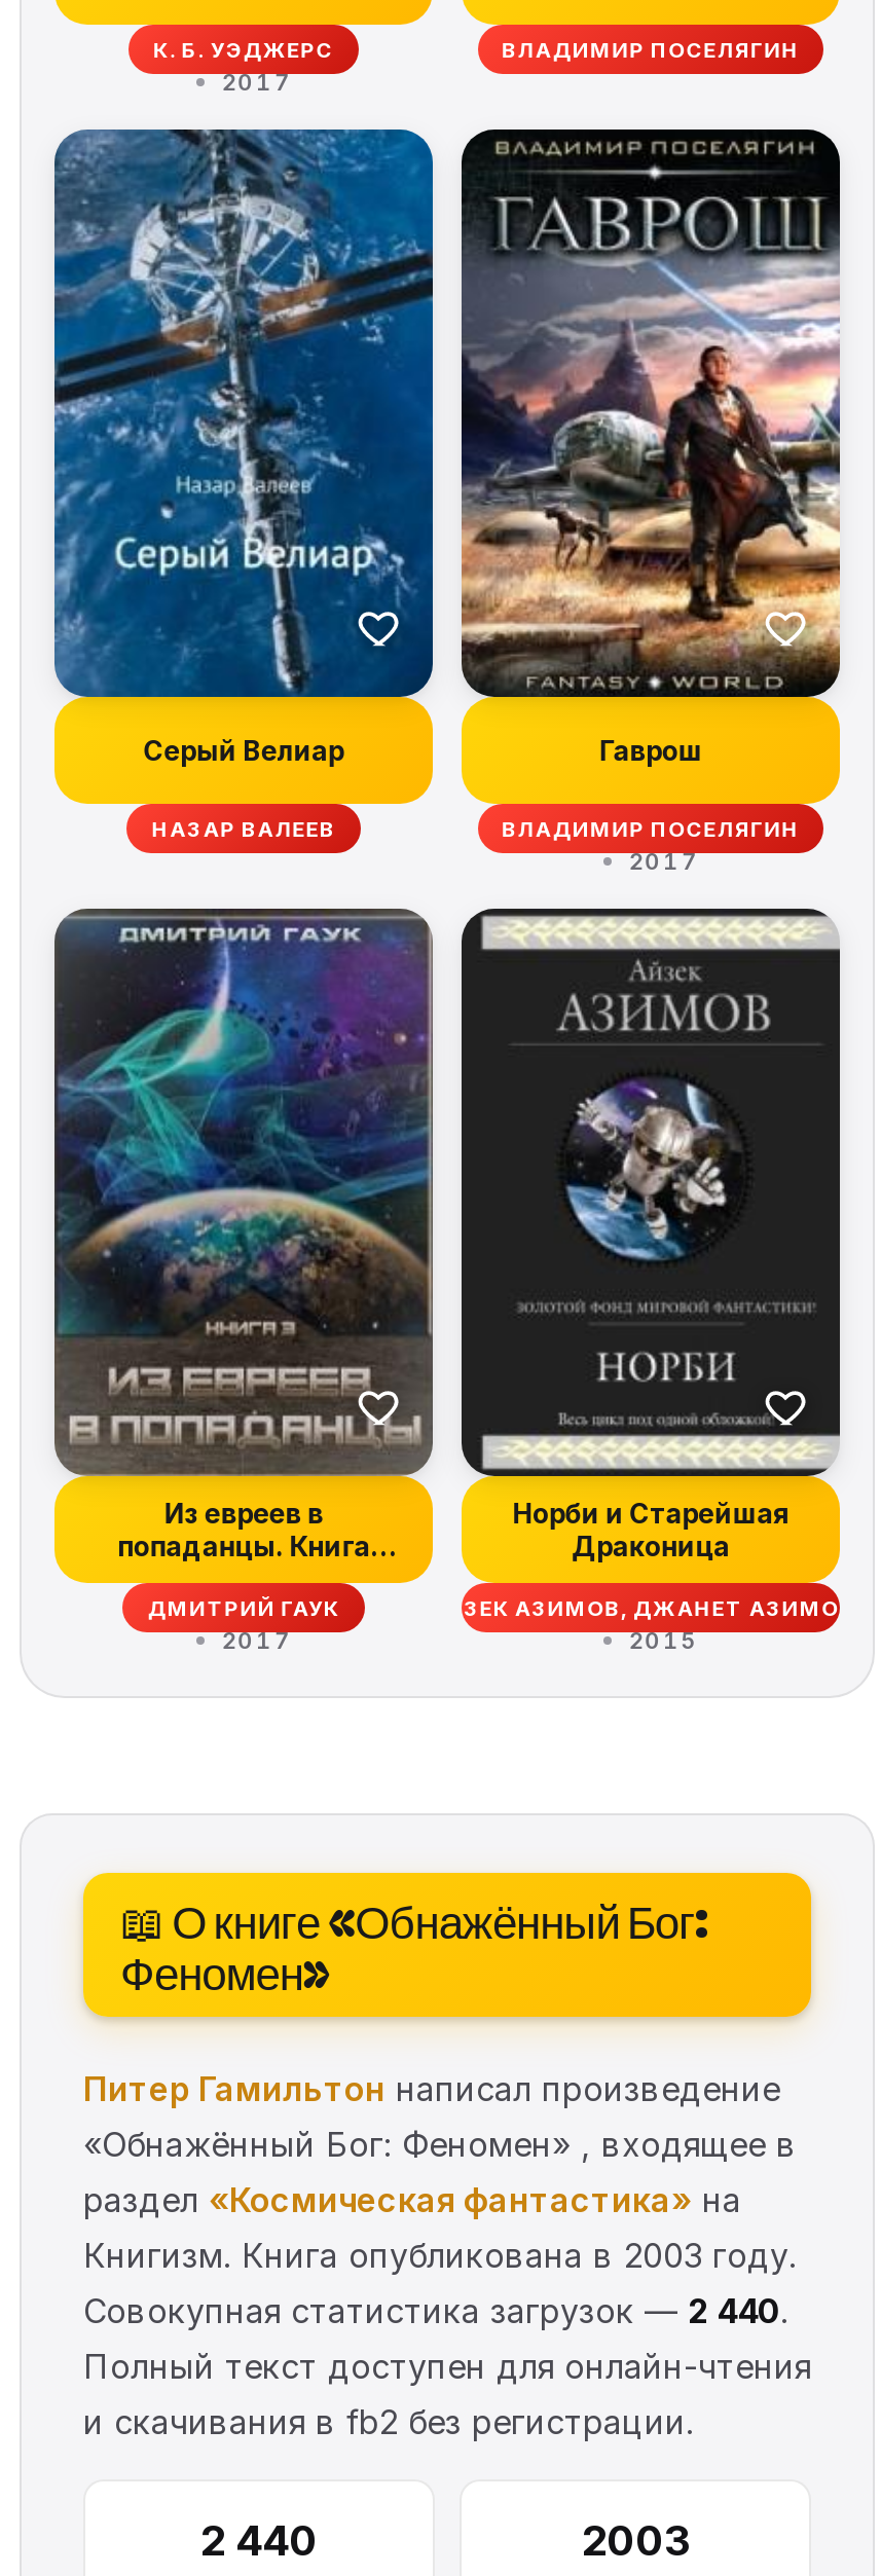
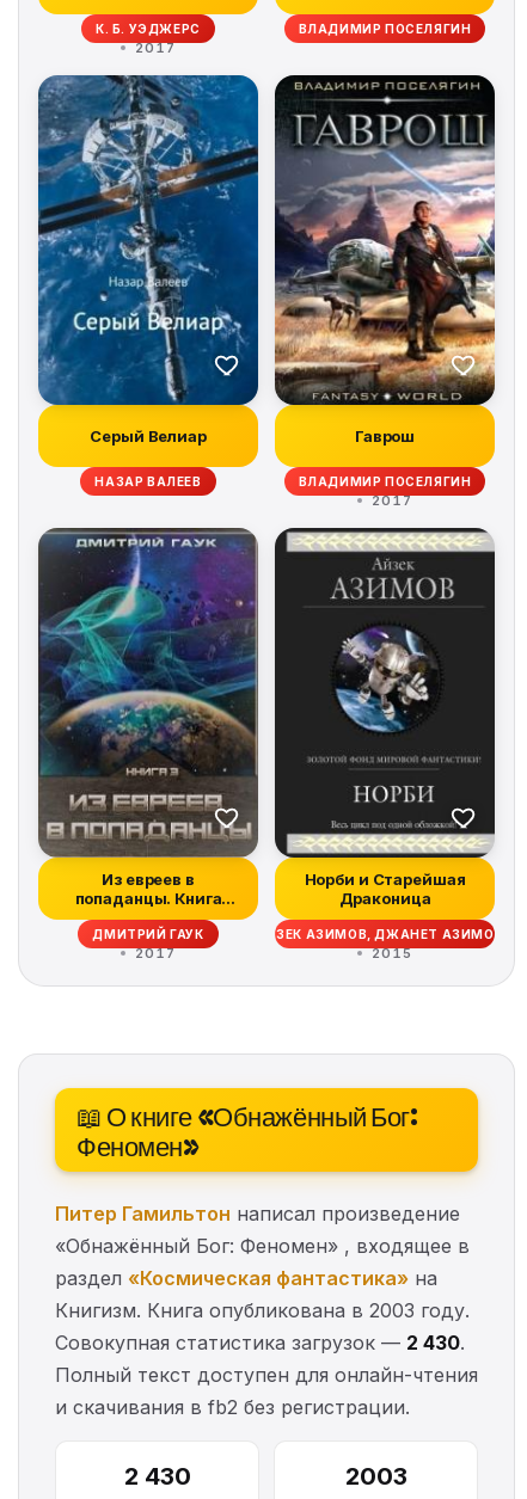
- Совокупная статистика загрузок — 2 440.
+ Совокупная статистика загрузок — 2 430.

- 2 440
+ 2 430
